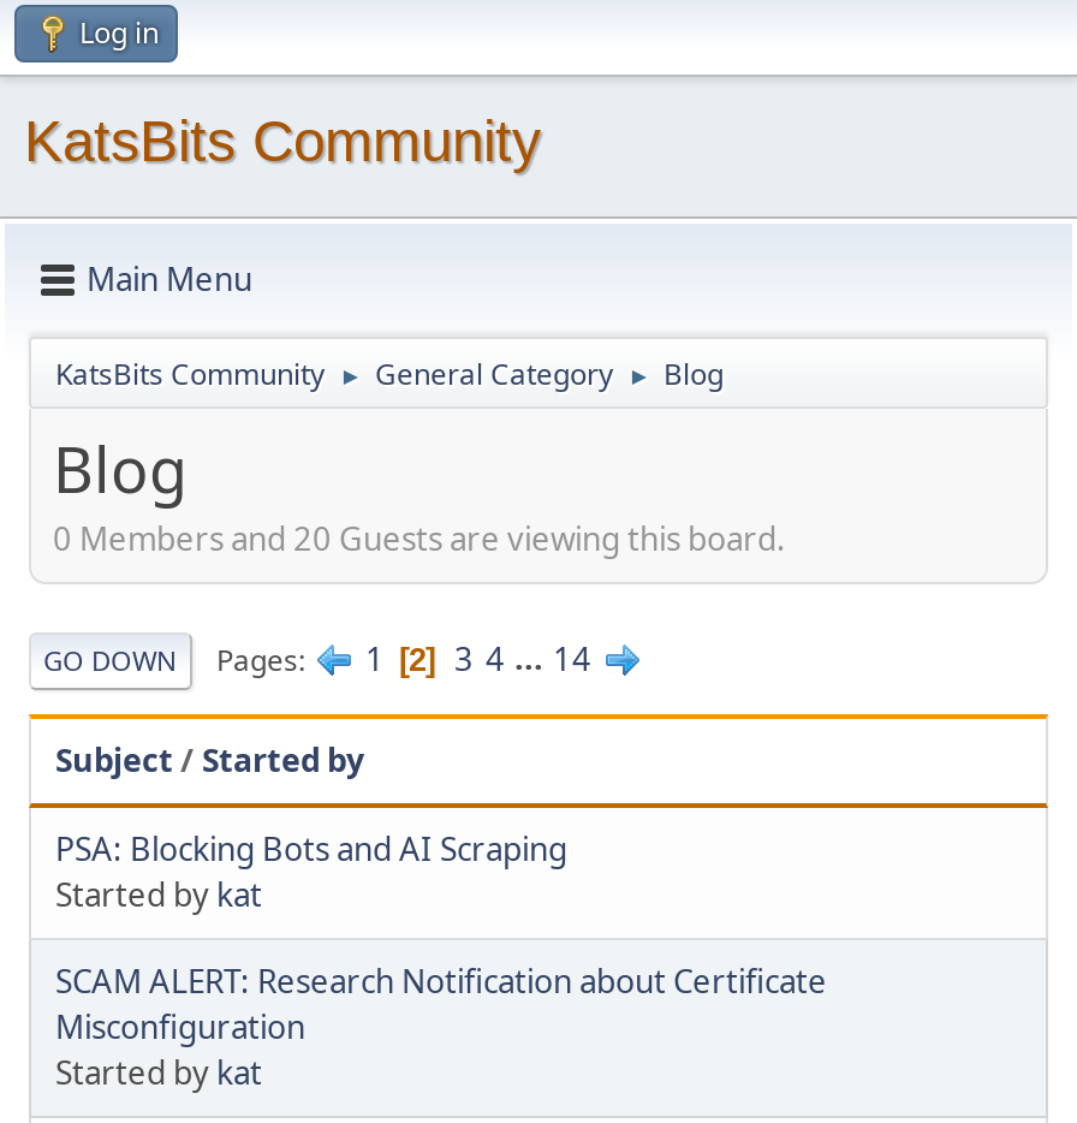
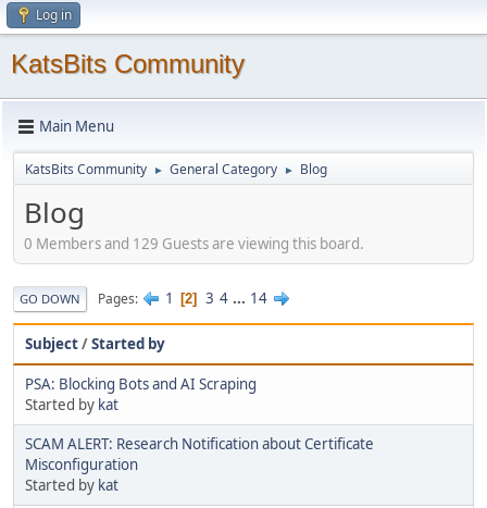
- 0 Members and 20 Guests are viewing this board.
+ 0 Members and 129 Guests are viewing this board.
